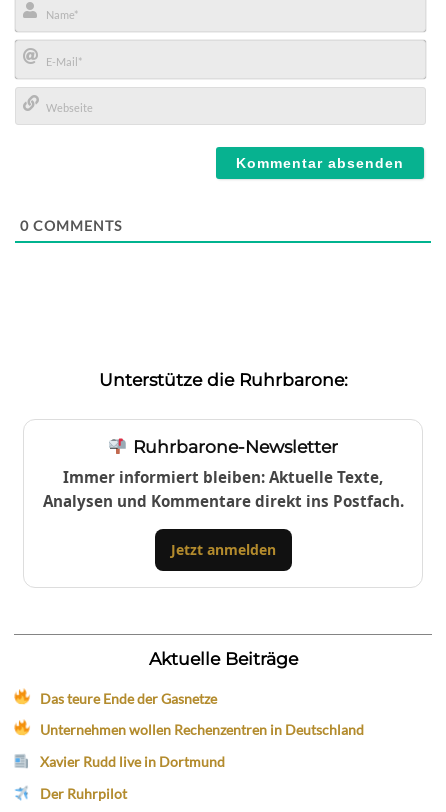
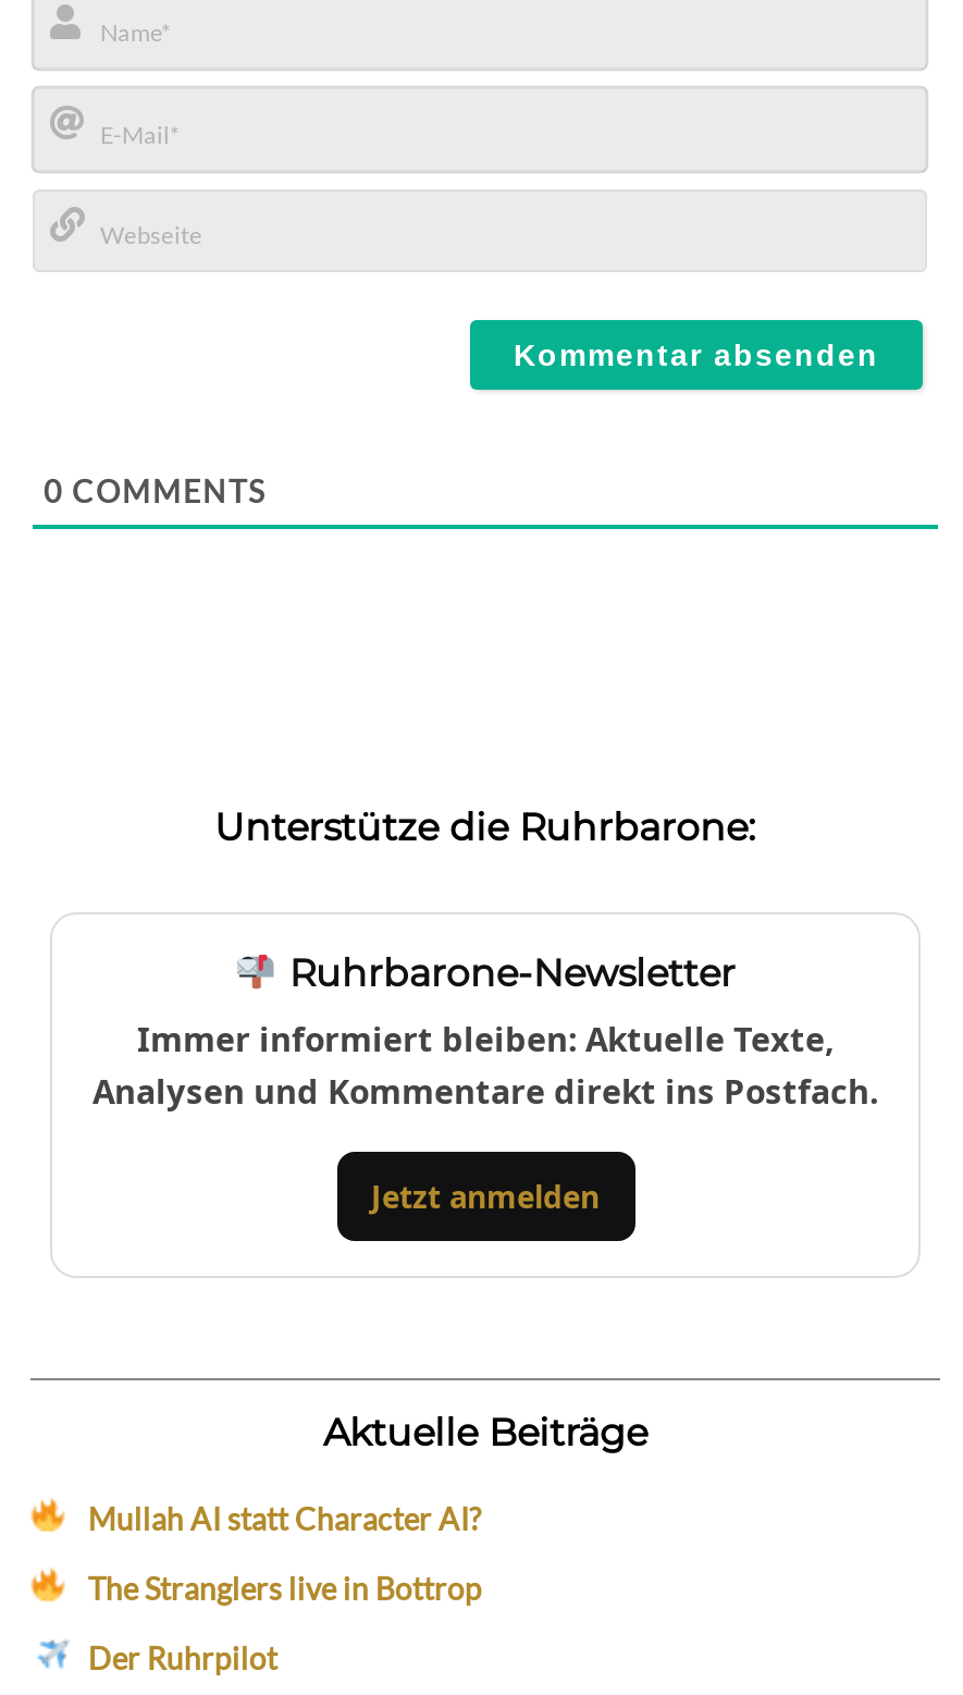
- Das teure Ende der Gasnetze
- Unternehmen wollen Rechenzentren in Deutschland
- Xavier Rudd live in Dortmund
+ Mullah AI statt Character AI?
+ The Stranglers live in Bottrop
